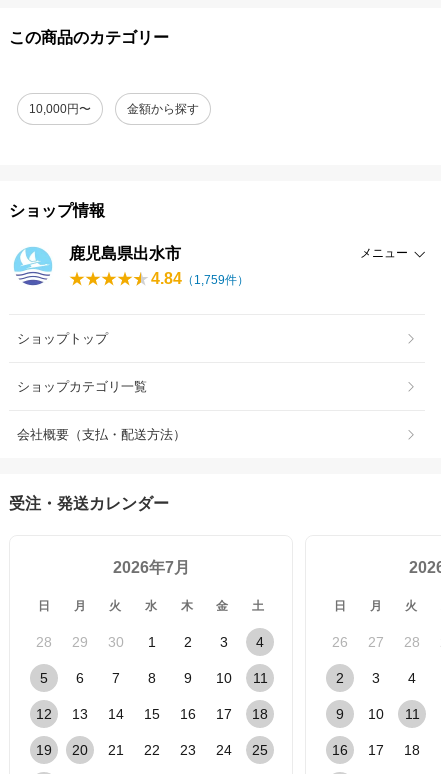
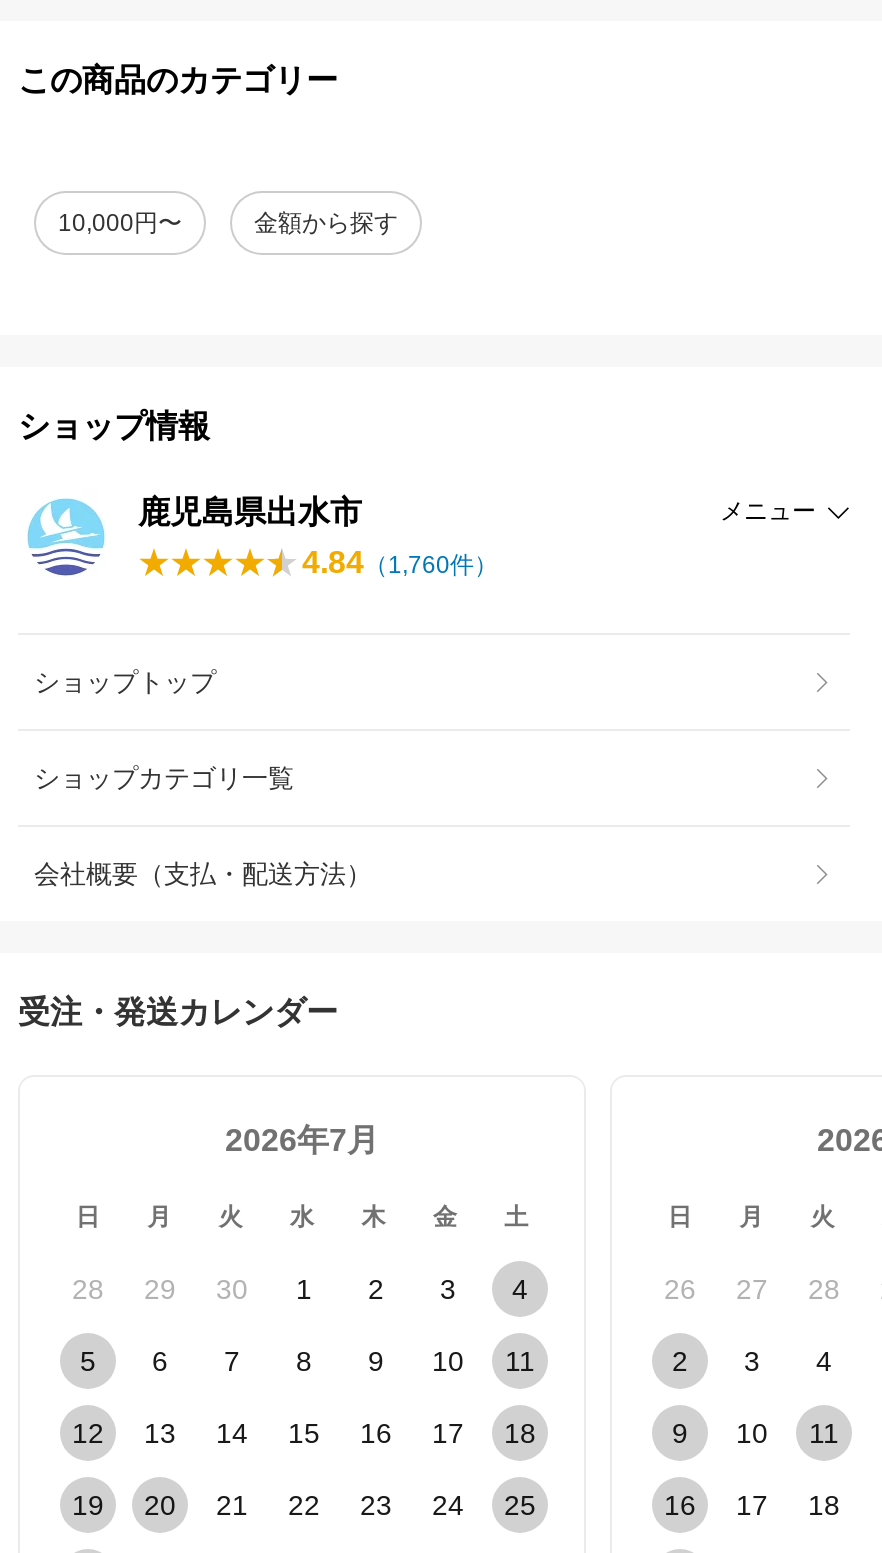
- 4.84（1,759件）
+ 4.84（1,760件）
